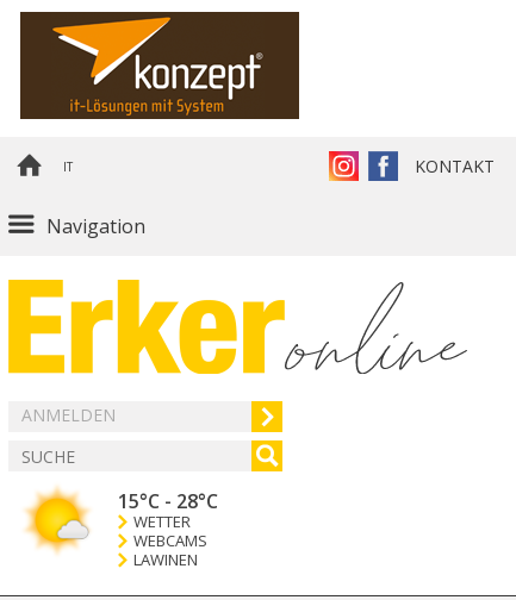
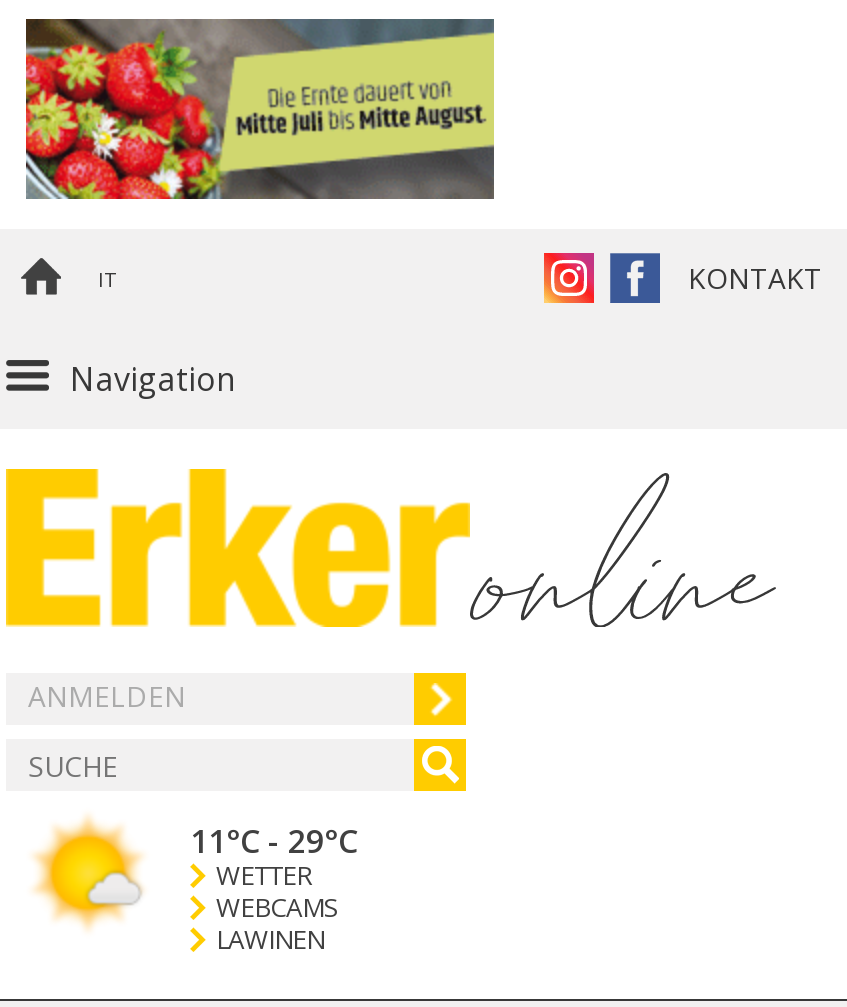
- [image]
+ [image]

- 15°C - 28°C
+ 11°C - 29°C
